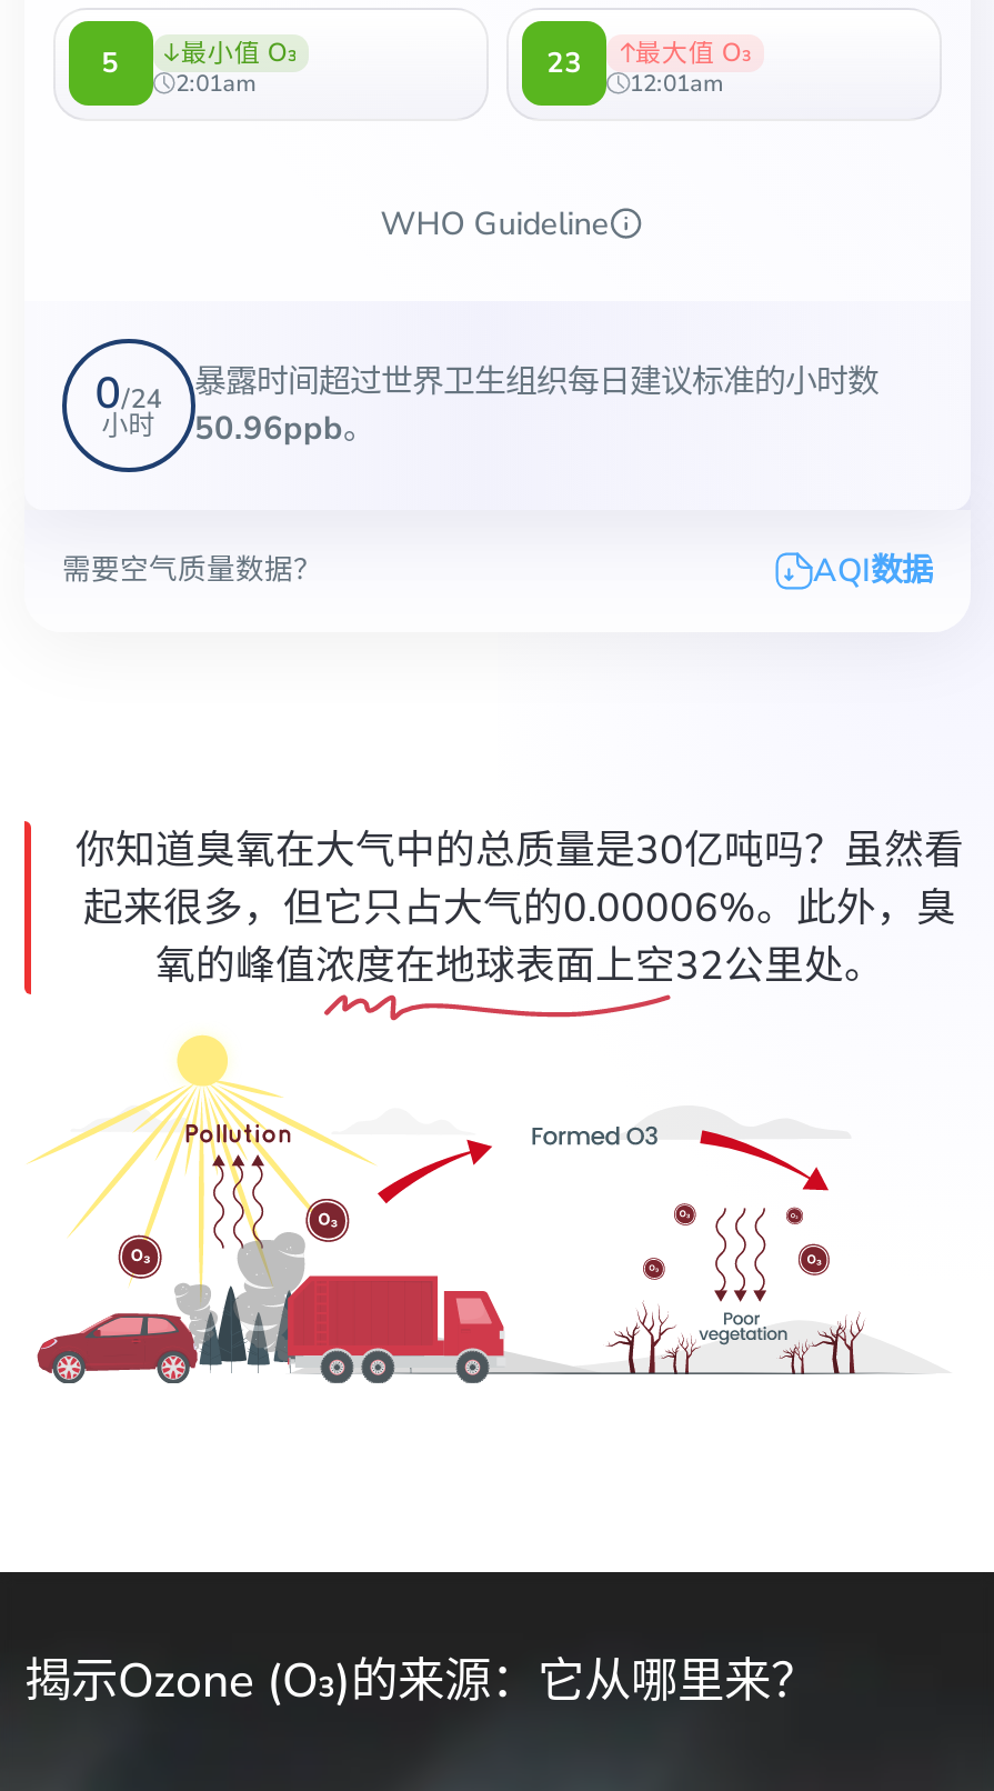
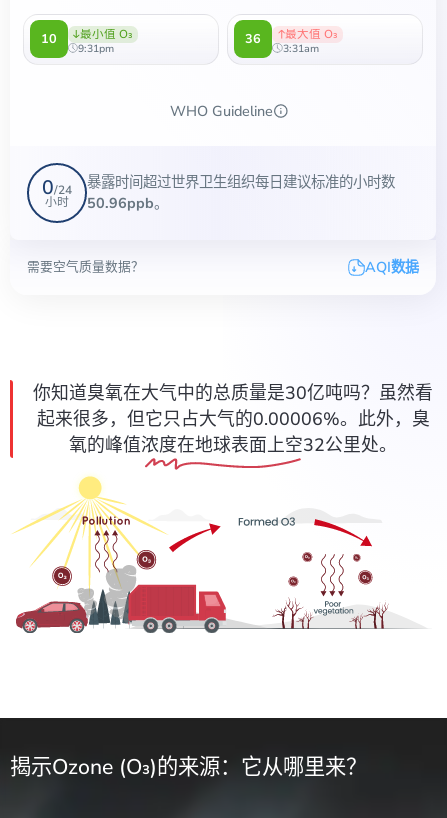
- 5 最小值 O₃
+ 10 最小值 O₃

- 23 最大值 O₃
+ 36 最大值 O₃

- 2:01am
+ 9:31pm

- 12:01am
+ 3:31am
